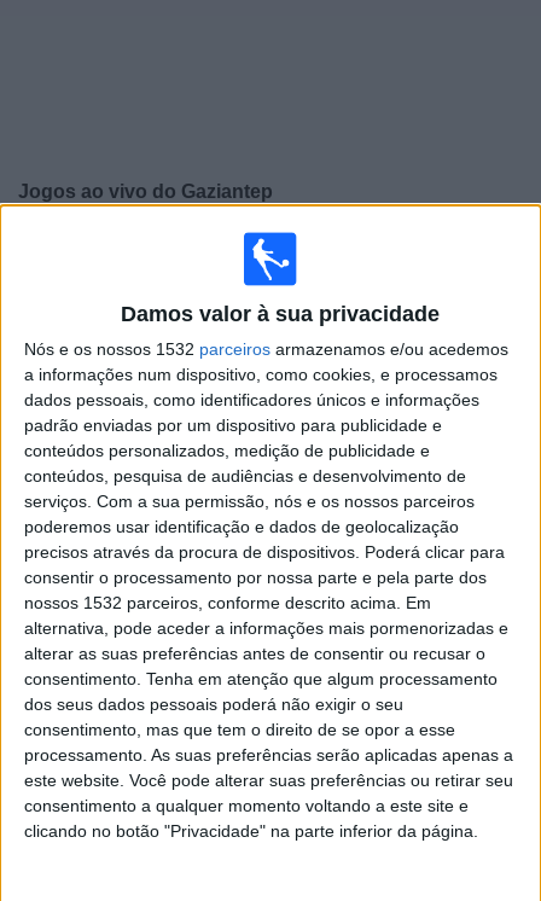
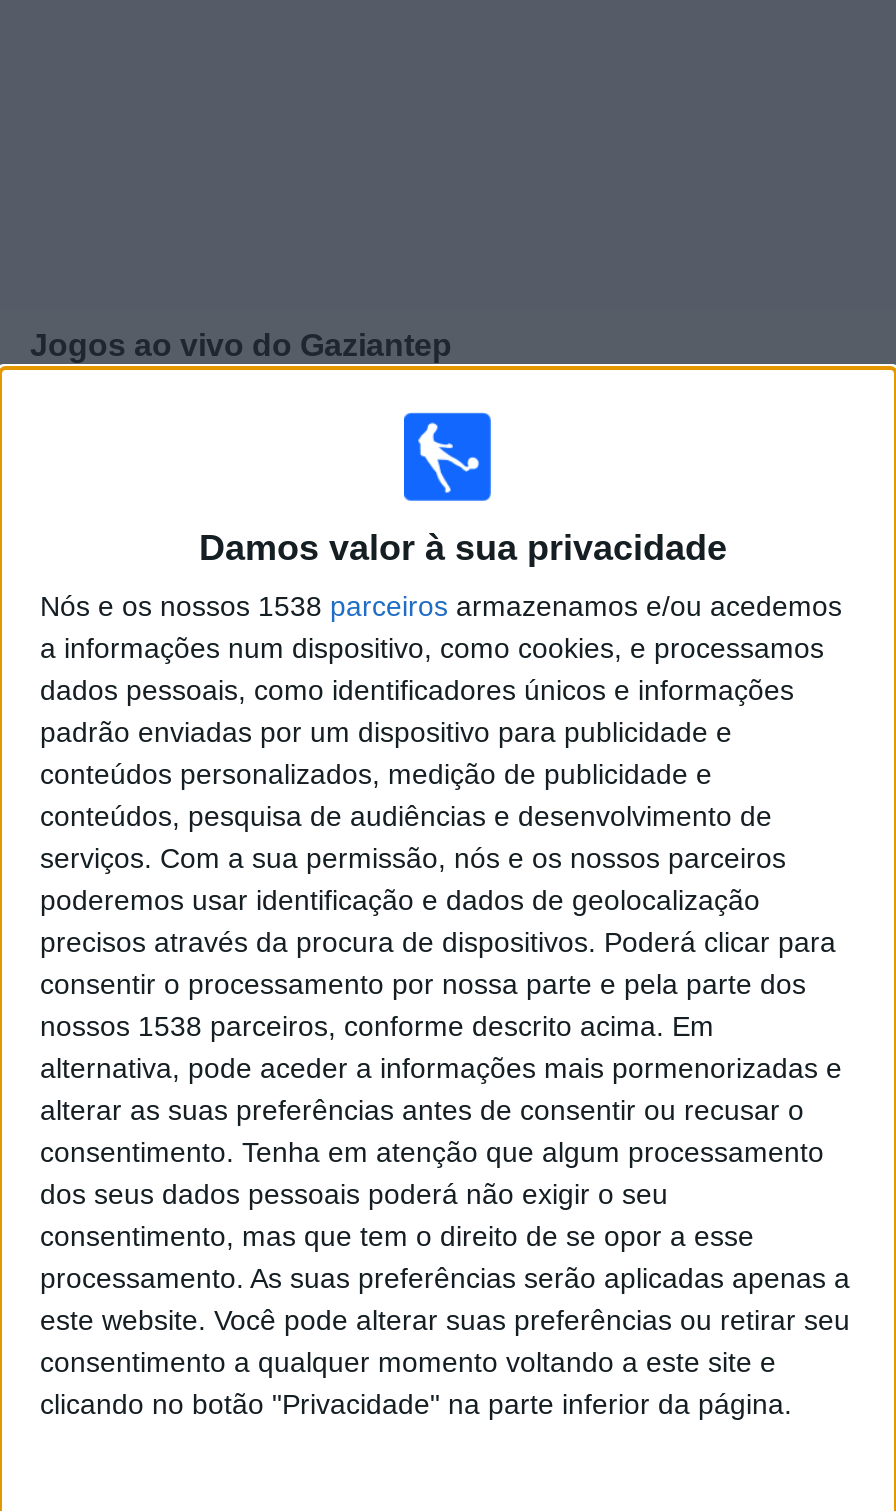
- Nós e os nossos 1532 parceiros armazenamos e/ou acedemos
+ Nós e os nossos 1538 parceiros armazenamos e/ou acedemos

- nossos 1532 parceiros, conforme descrito acima. Em
+ nossos 1538 parceiros, conforme descrito acima. Em
